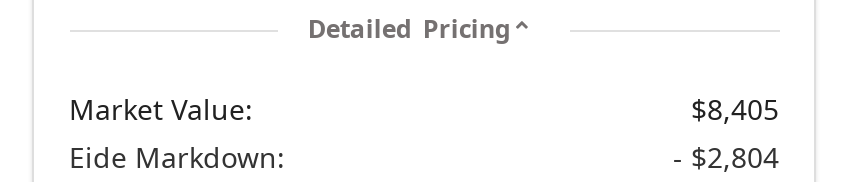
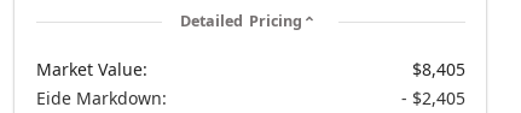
- - $2,804
+ - $2,405
